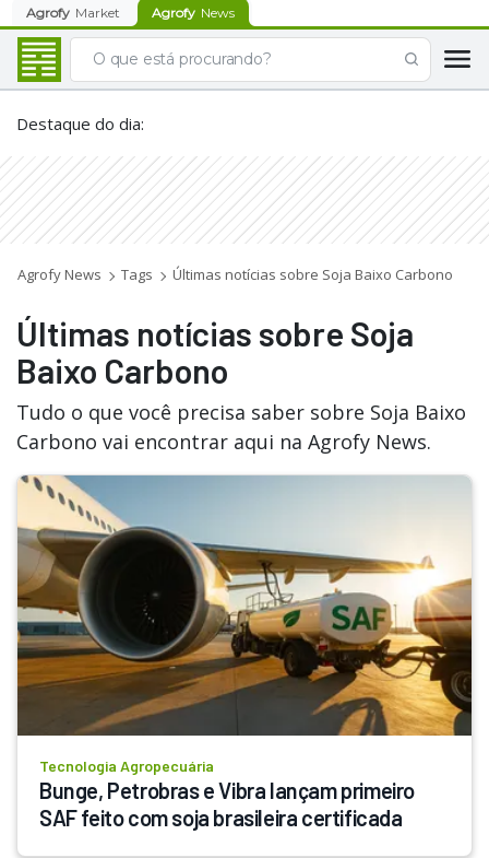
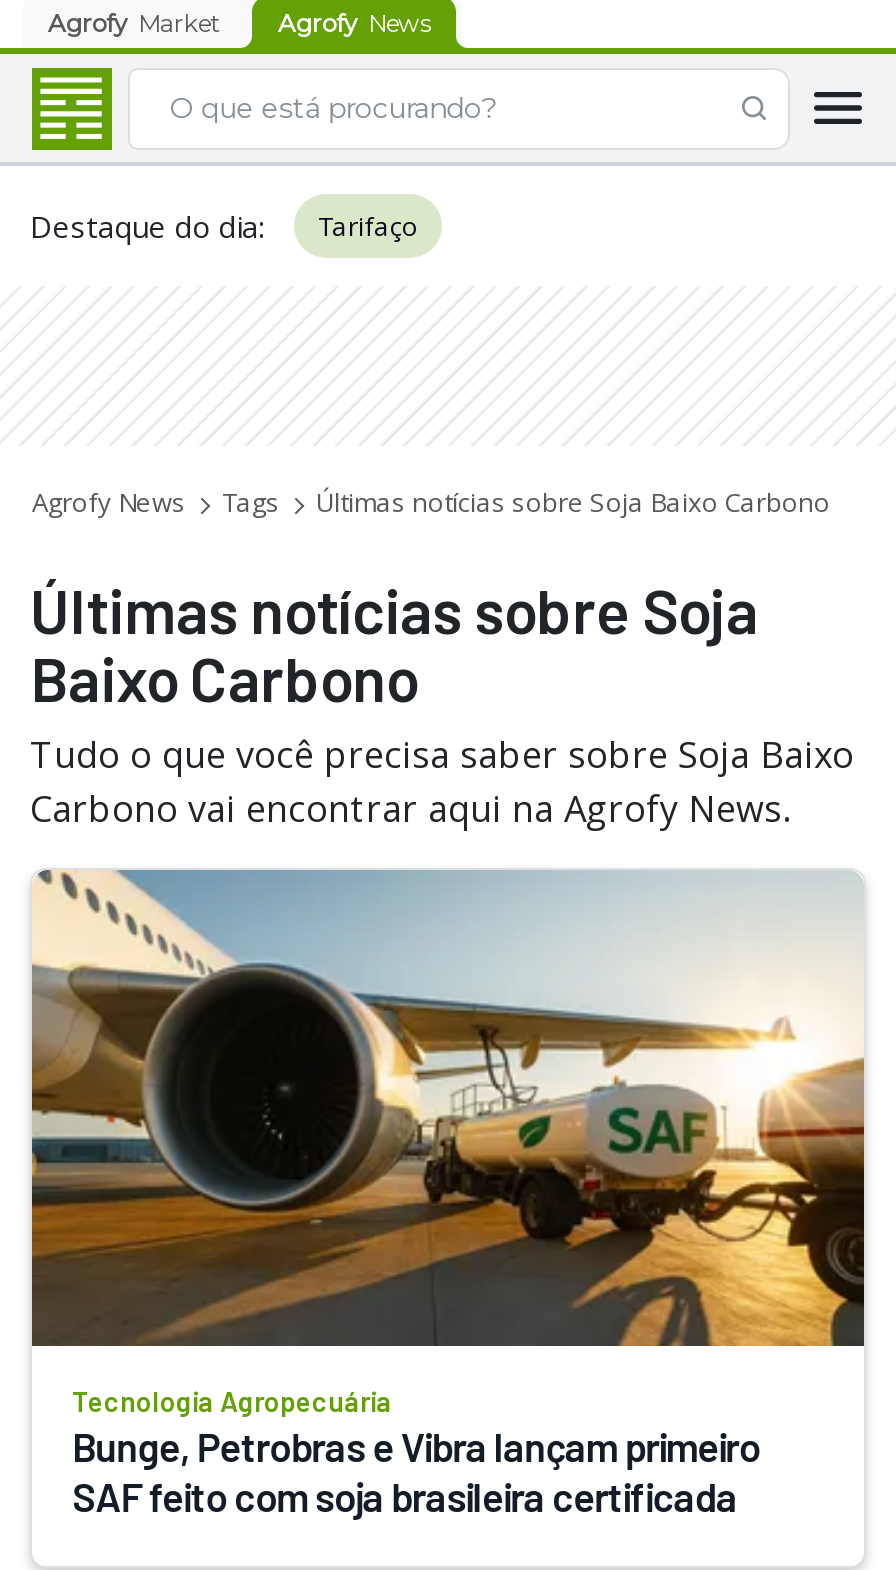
+ Tarifaço
